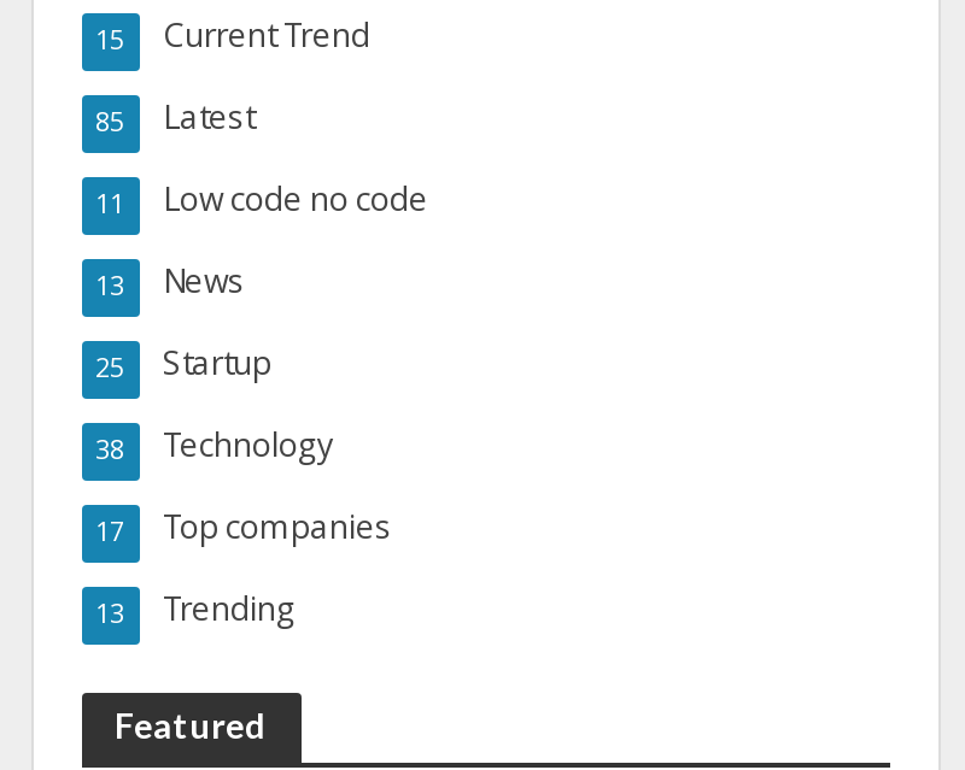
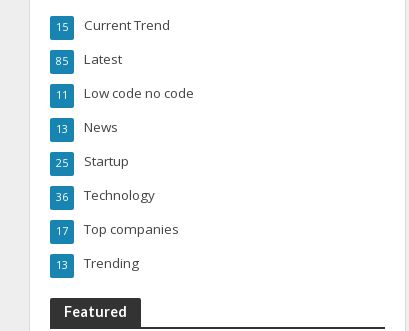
- 38 Technology
+ 36 Technology
